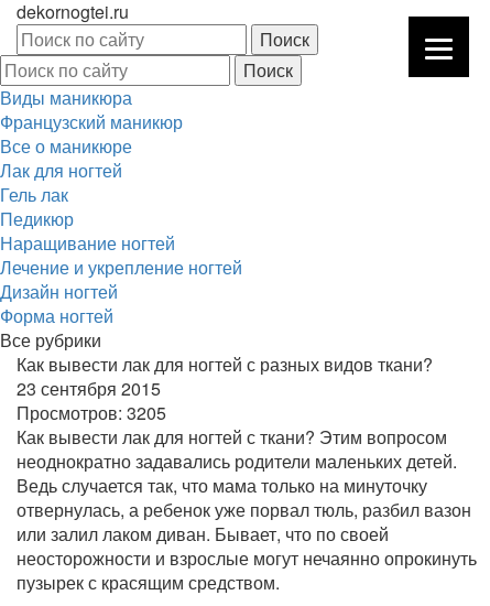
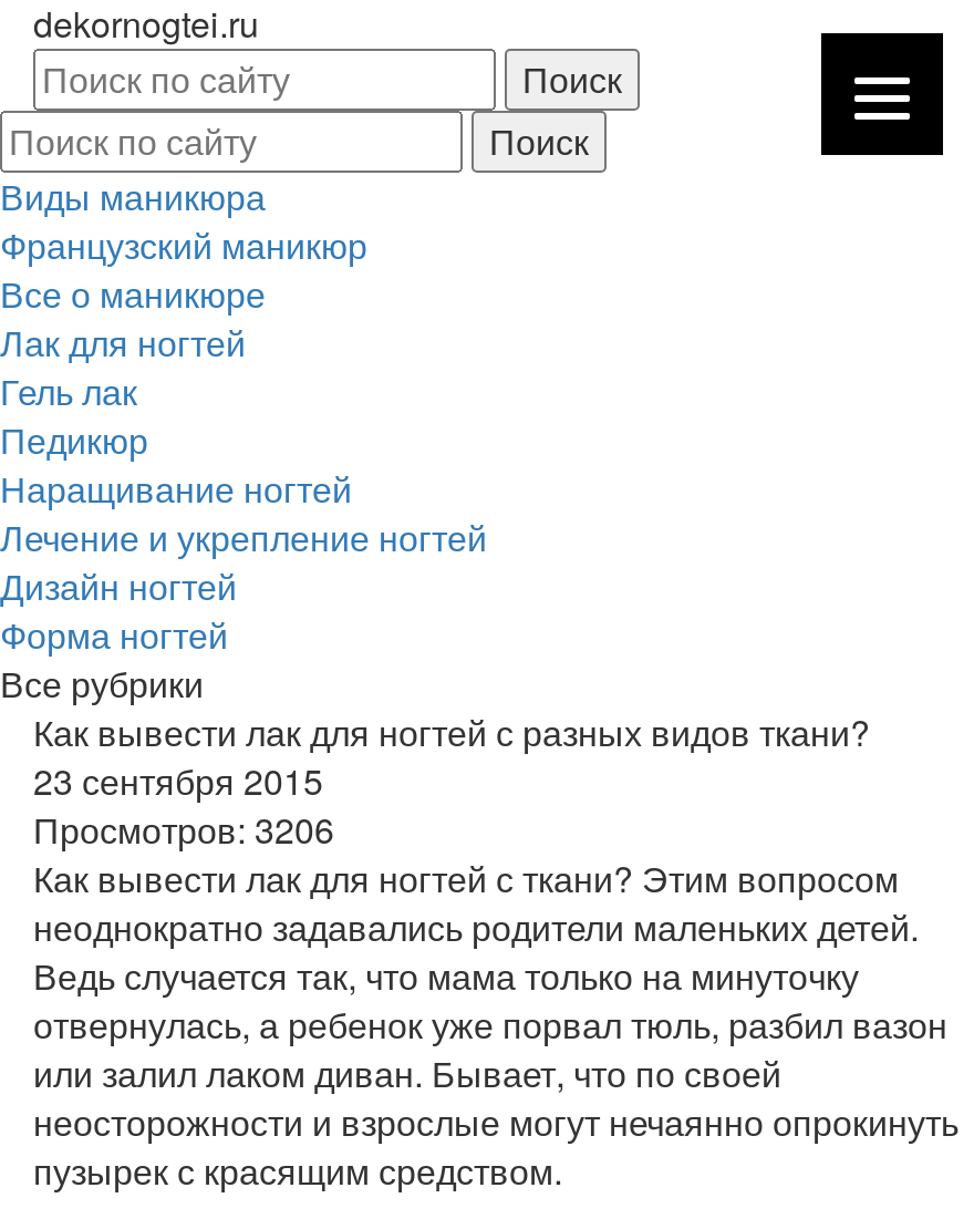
- Просмотров: 3205
+ Просмотров: 3206
